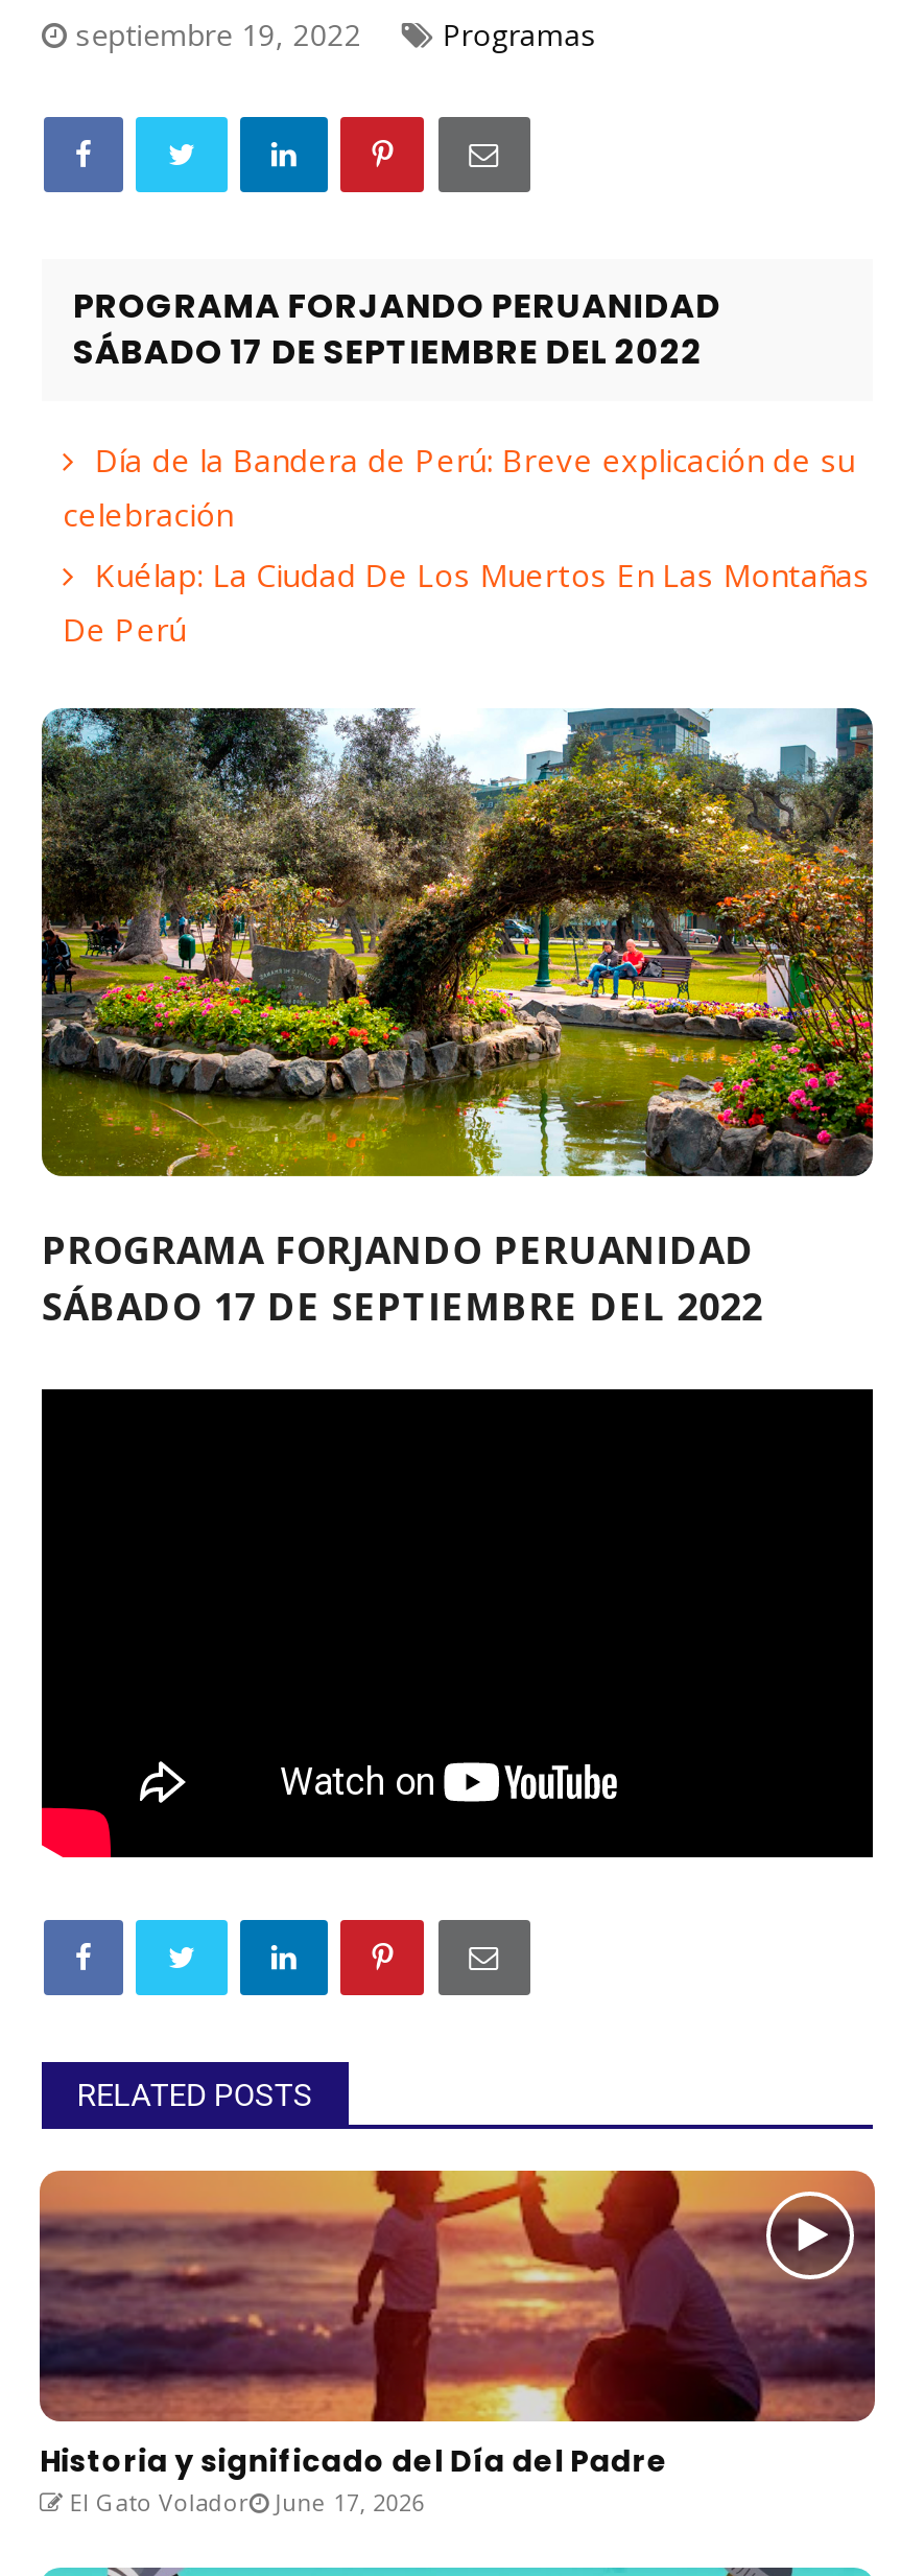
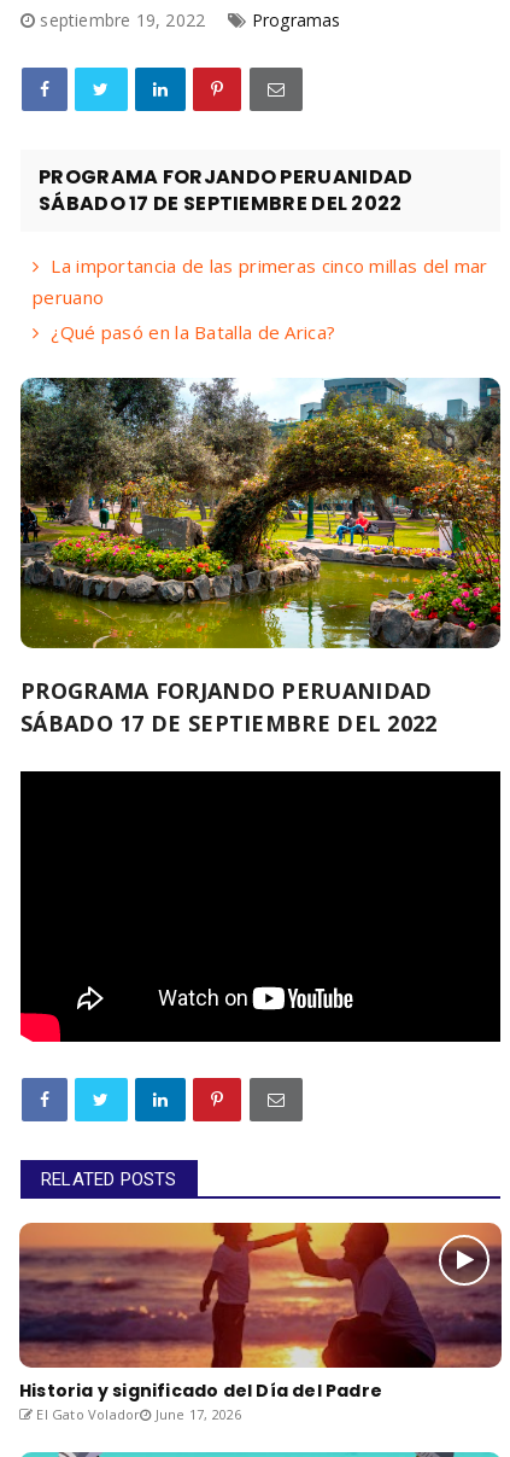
- Día de la Bandera de Perú: Breve explicación de su
- celebración
- Kuélap: La Ciudad De Los Muertos En Las Montañas
- De Perú
+ La importancia de las primeras cinco millas del mar
+ peruano
+ ¿Qué pasó en la Batalla de Arica?
